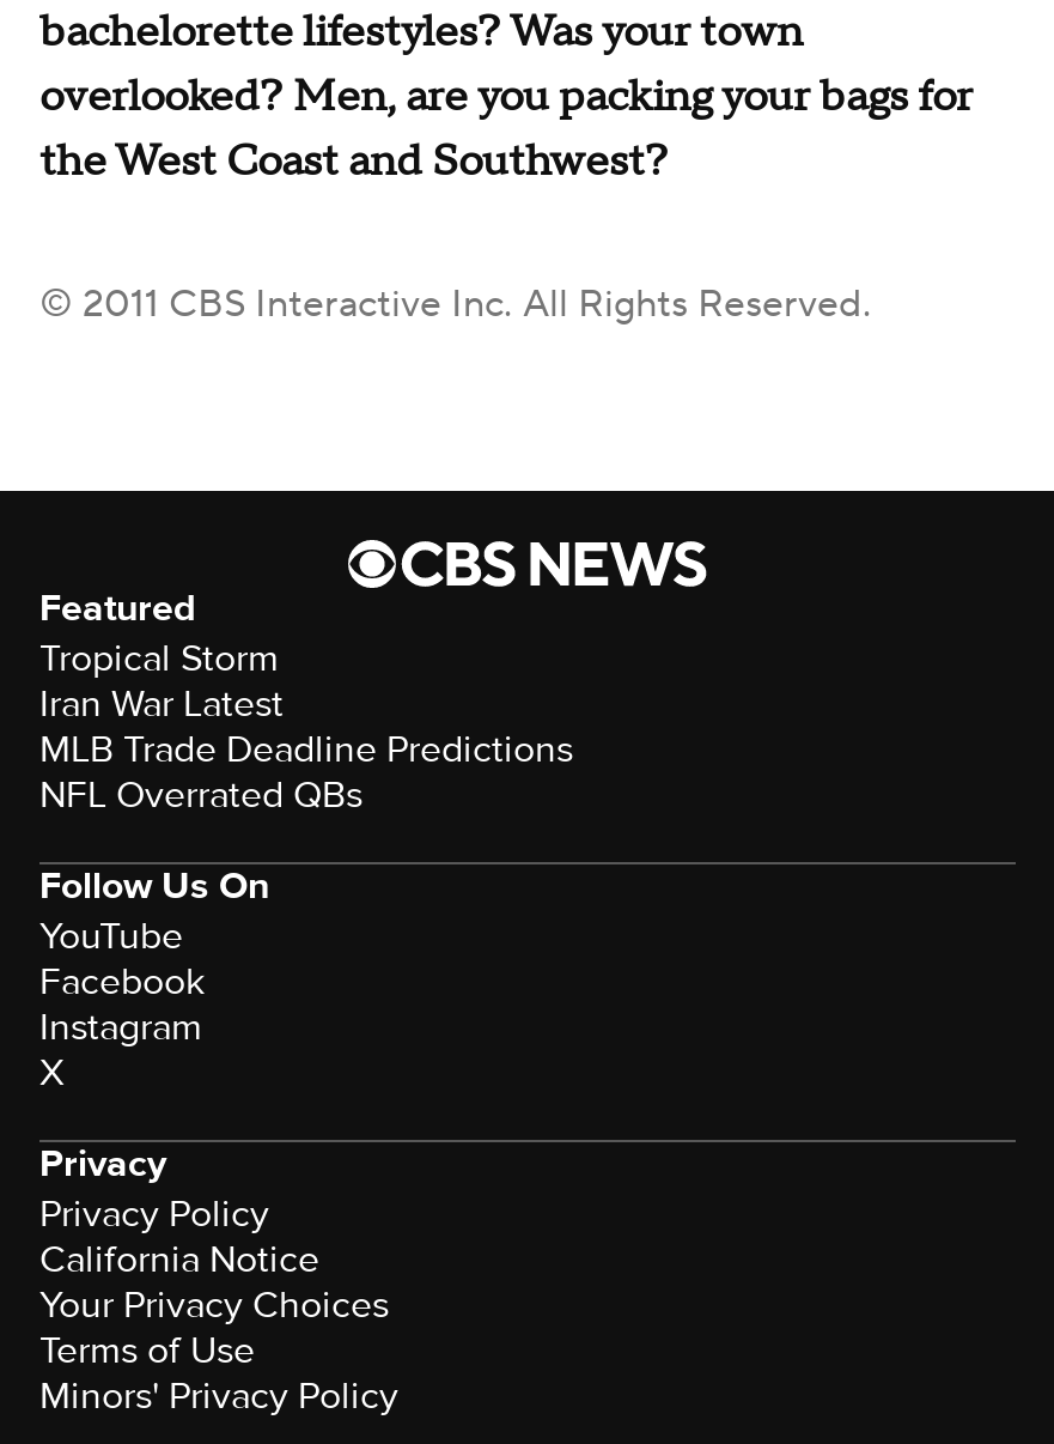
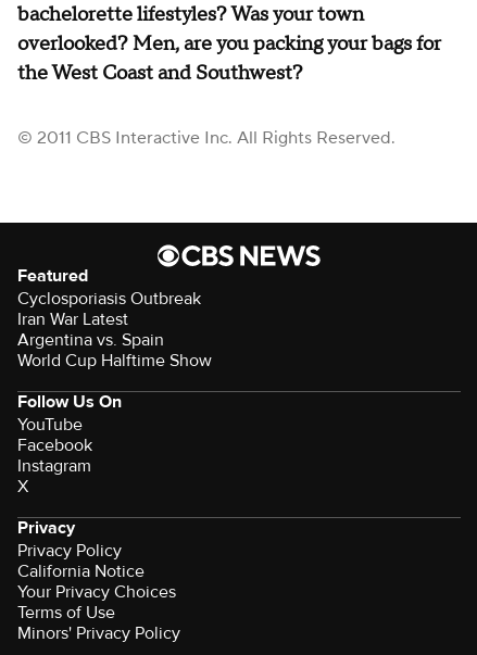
- Tropical Storm
+ Cyclosporiasis Outbreak

- MLB Trade Deadline Predictions
- NFL Overrated QBs
+ Argentina vs. Spain
+ World Cup Halftime Show
